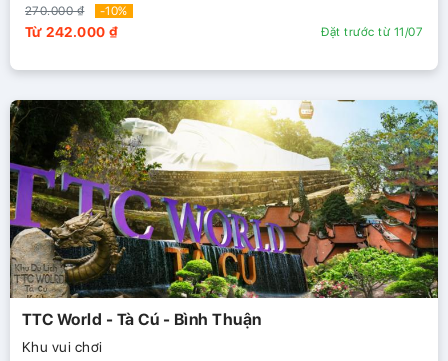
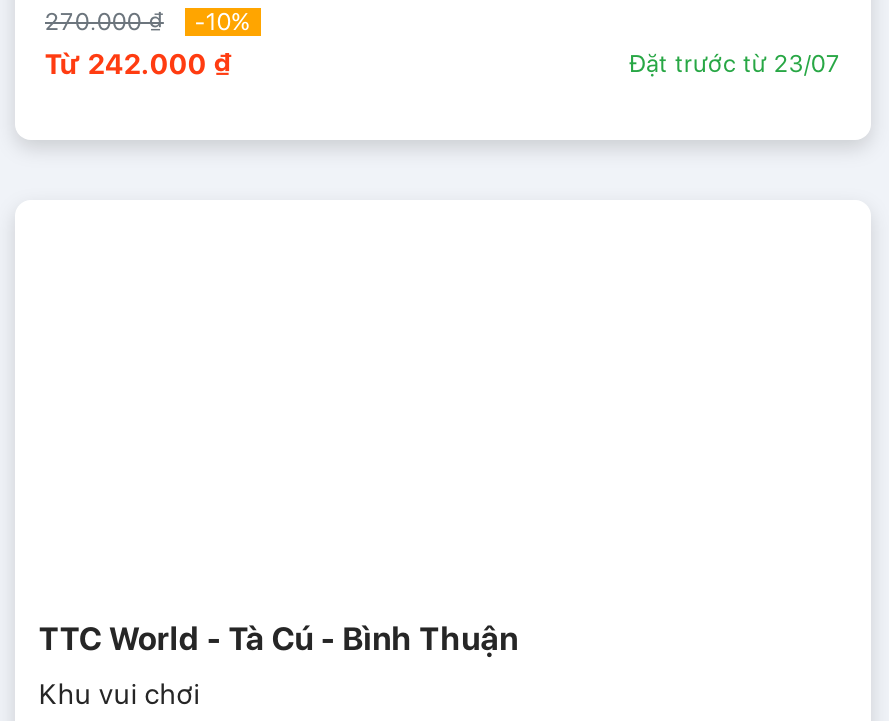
- Đặt trước từ 11/07
+ Đặt trước từ 23/07

- [image]
